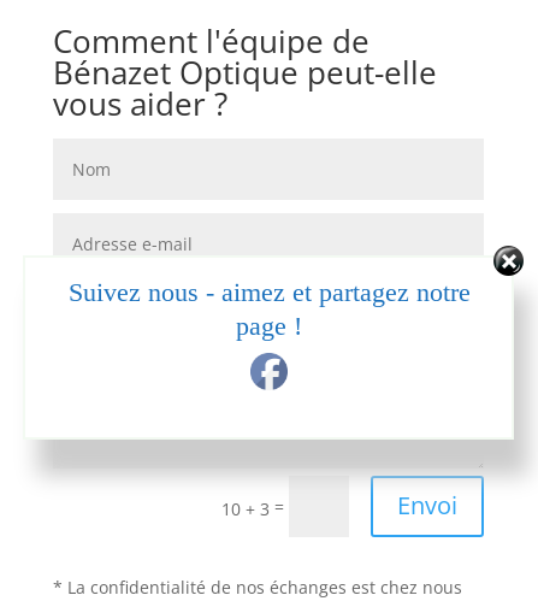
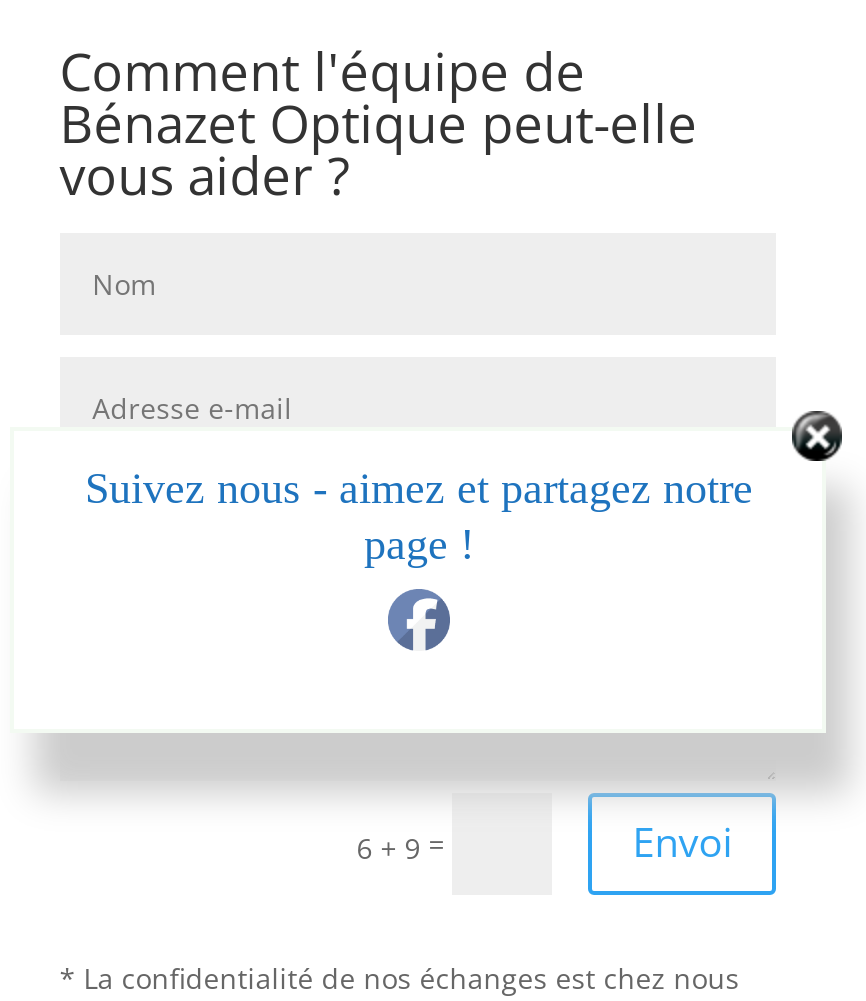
- 10 + 3 =
+ 6 + 9 =
